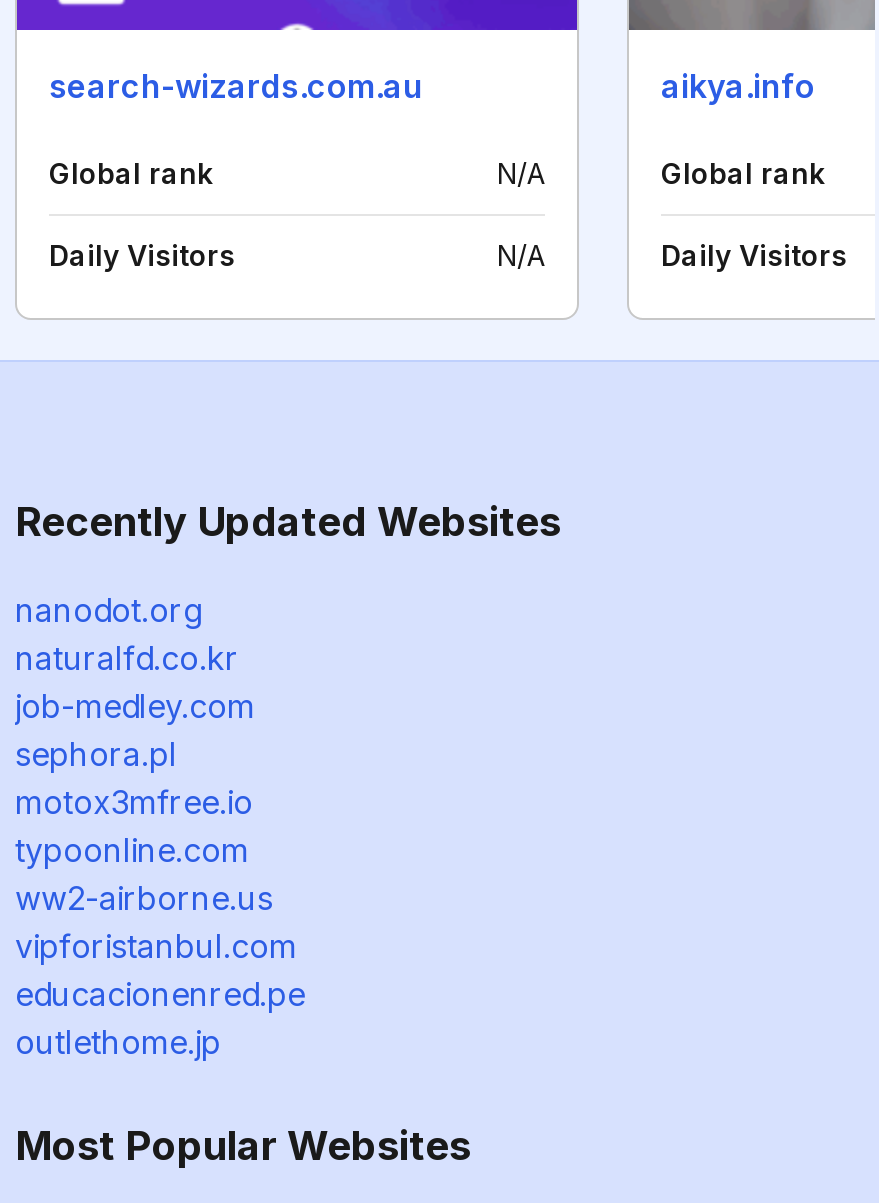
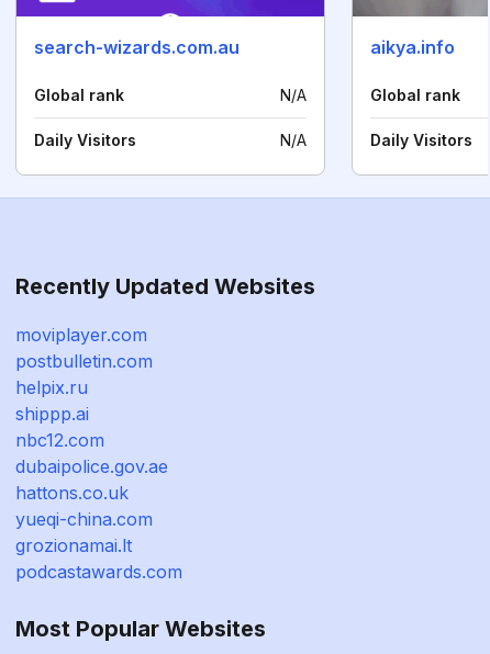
- nanodot.org
- naturalfd.co.kr
- job-medley.com
- sephora.pl
- motox3mfree.io
- typoonline.com
- ww2-airborne.us
- vipforistanbul.com
- educacionenred.pe
- outlethome.jp
+ moviplayer.com
+ postbulletin.com
+ helpix.ru
+ shippp.ai
+ nbc12.com
+ dubaipolice.gov.ae
+ hattons.co.uk
+ yueqi-china.com
+ grozionamai.lt
+ podcastawards.com
